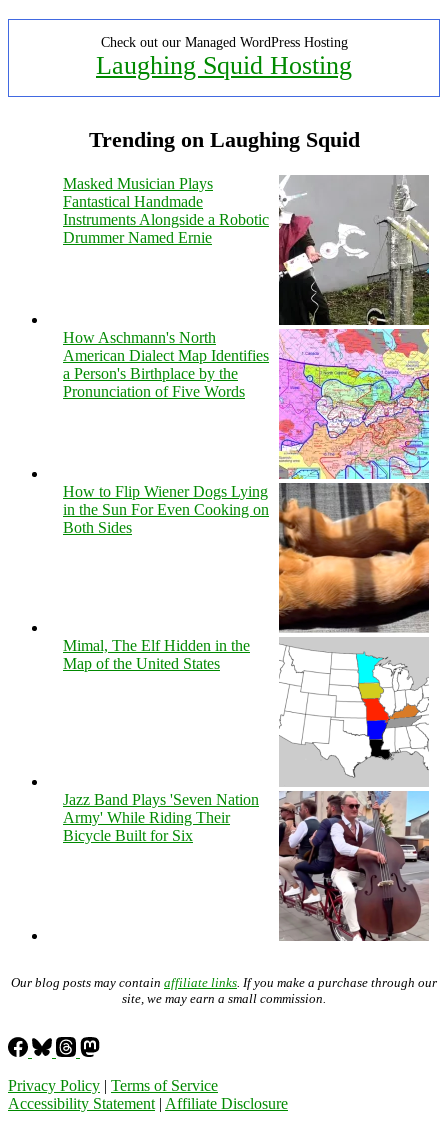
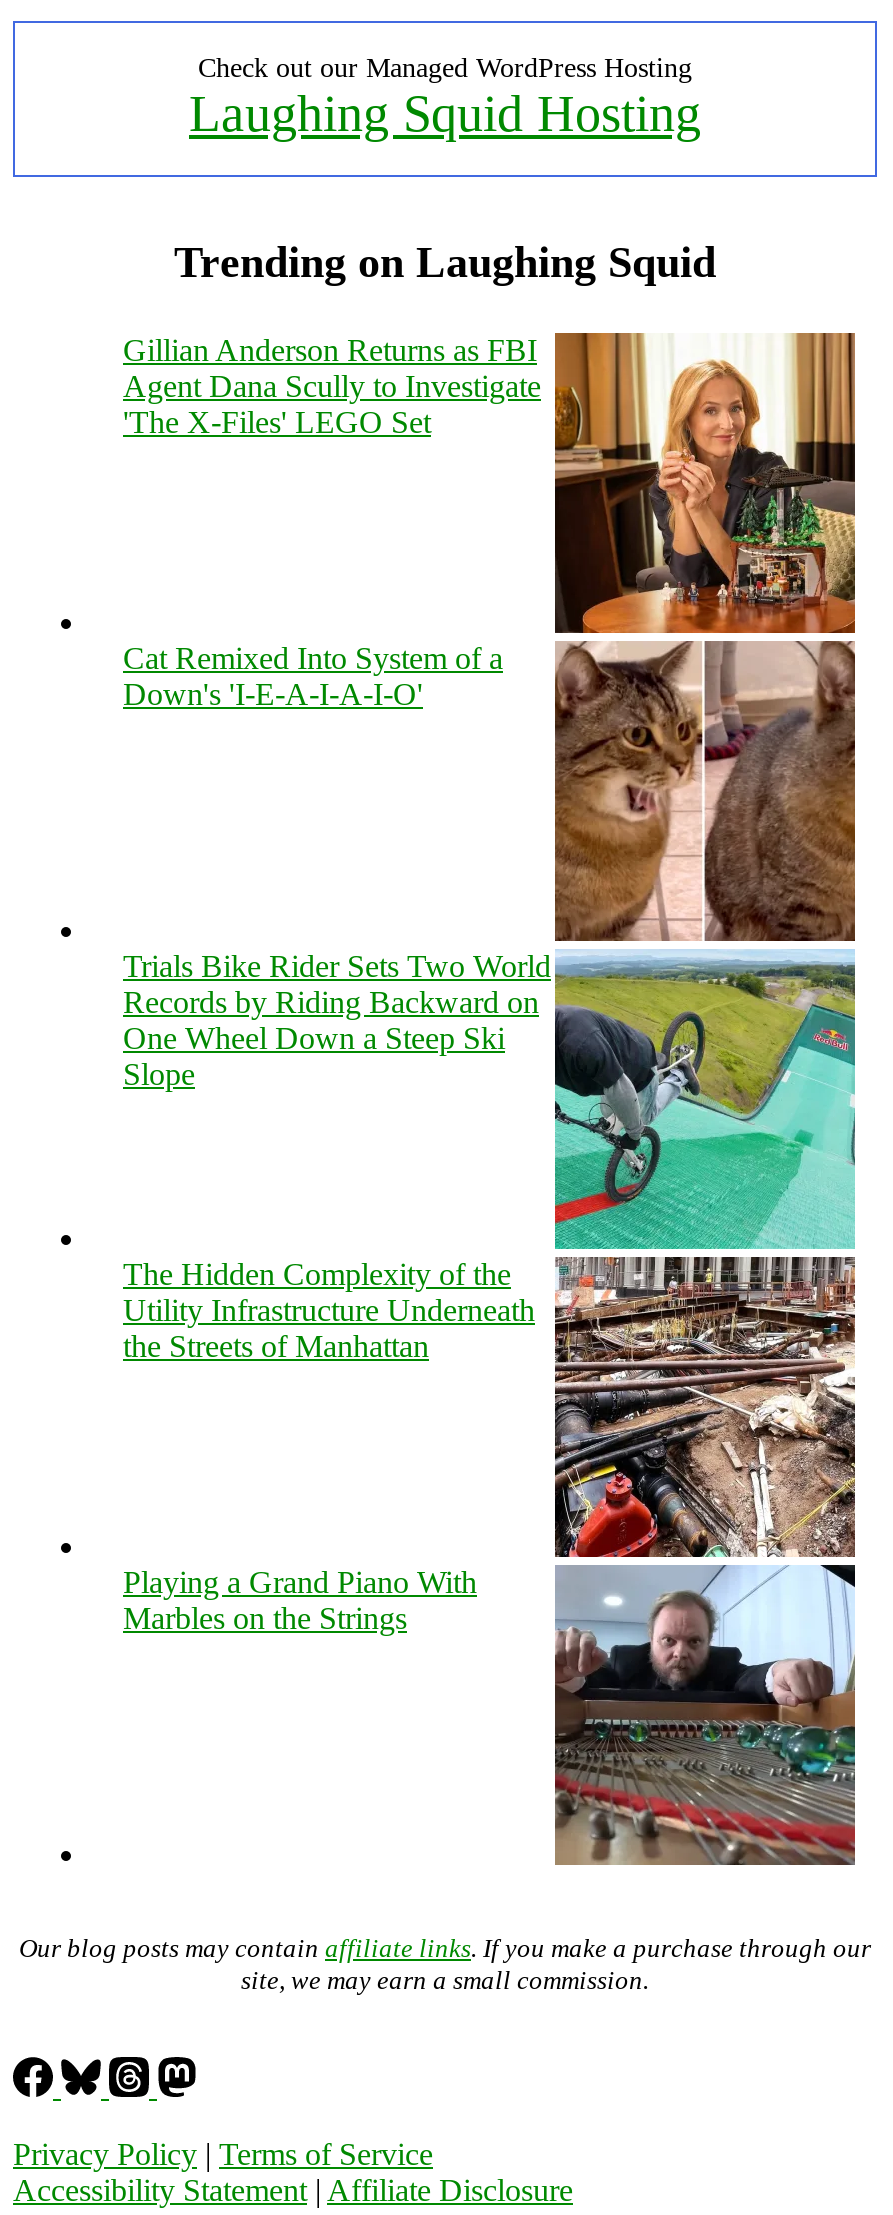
- [image]
- Masked Musician Plays
- Fantastical Handmade
- Instruments Alongside a Robotic
- Drummer Named Ernie
+ [image]
+ Gillian Anderson Returns as FBI
+ Agent Dana Scully to Investigate
+ 'The X-Files' LEGO Set

- How Aschmann's North
- American Dialect Map Identifies
- a Person's Birthplace by the
- Pronunciation of Five Words
+ Cat Remixed Into System of a
+ Down's 'I-E-A-I-A-I-O'

- How to Flip Wiener Dogs Lying
- in the Sun For Even Cooking on
- Both Sides
+ Trials Bike Rider Sets Two World
+ Records by Riding Backward on
+ One Wheel Down a Steep Ski
+ Slope

- Mimal, The Elf Hidden in the
- Map of the United States
+ The Hidden Complexity of the
+ Utility Infrastructure Underneath
+ the Streets of Manhattan

- Jazz Band Plays 'Seven Nation
- Army' While Riding Their
- Bicycle Built for Six
+ Playing a Grand Piano With
+ Marbles on the Strings
